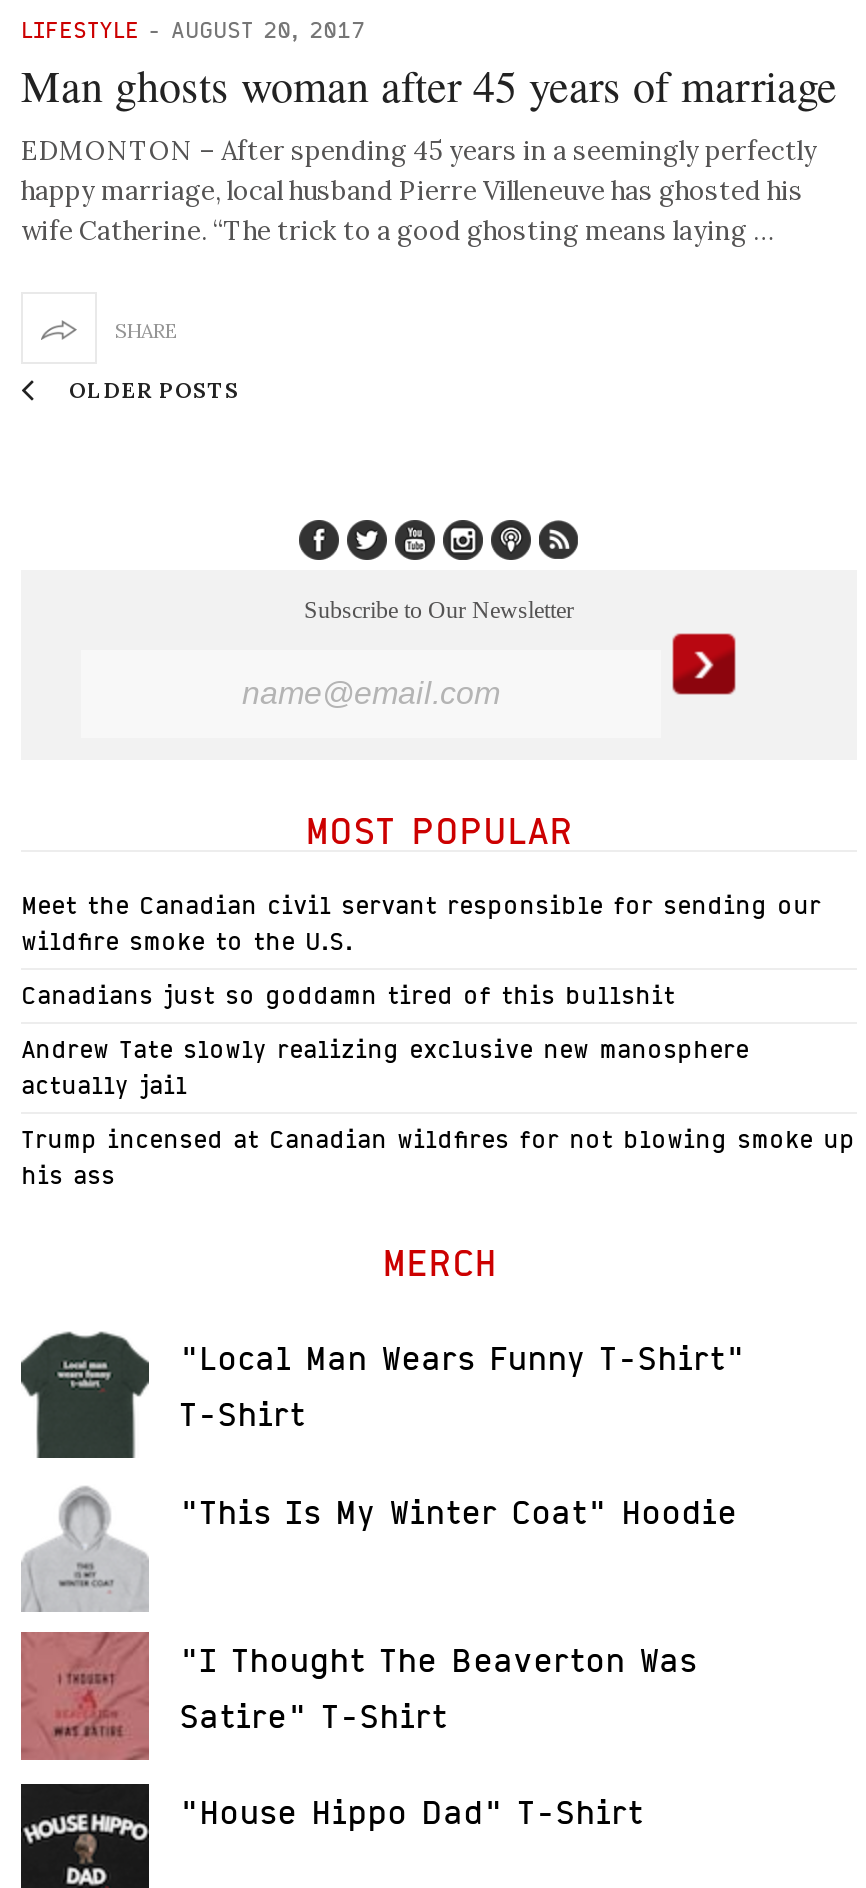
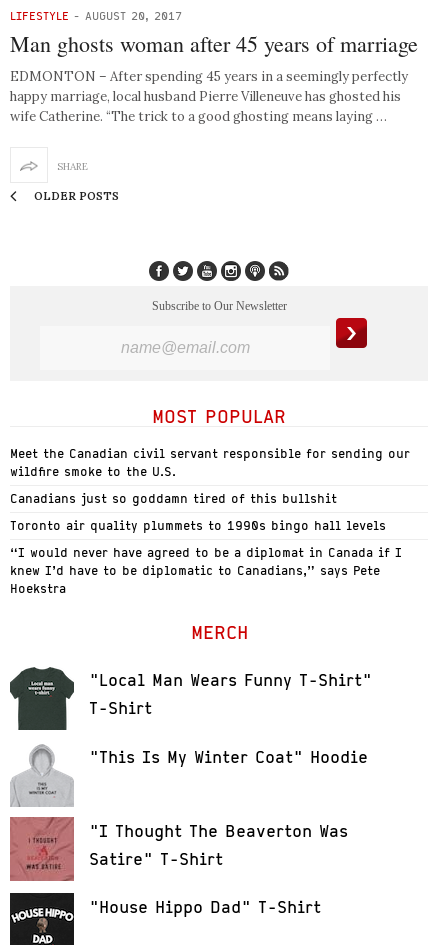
- Andrew Tate slowly realizing exclusive new manosphere
- actually jail
+ Toronto air quality plummets to 1990s bingo hall levels

- Trump incensed at Canadian wildfires for not blowing smoke up
- his ass
+ “I would never have agreed to be a diplomat in Canada if I
+ knew I’d have to be diplomatic to Canadians,” says Pete
+ Hoekstra
